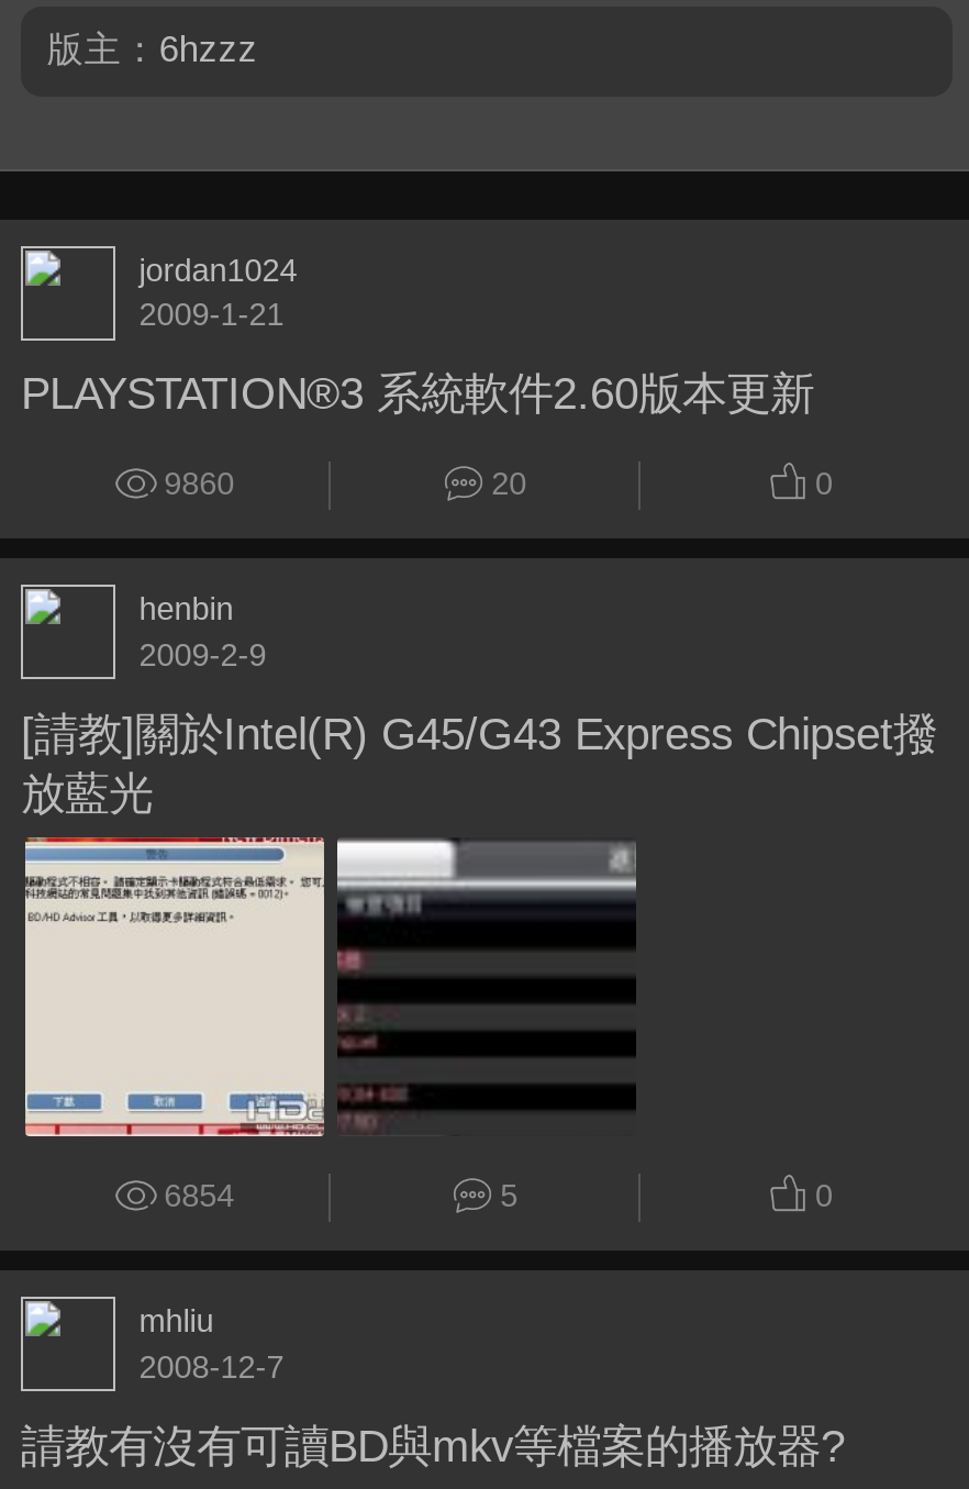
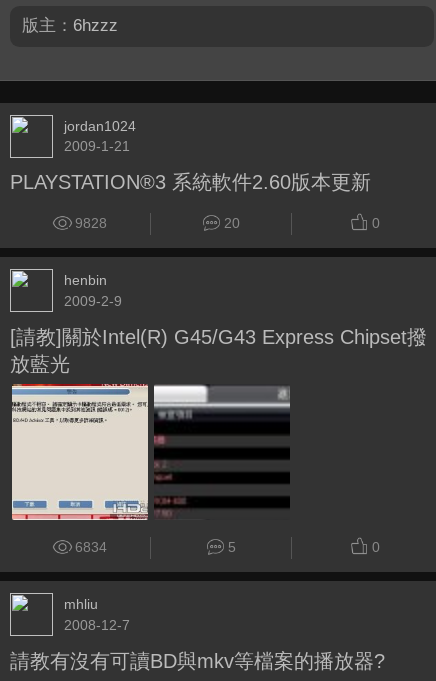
- 9860
+ 9828

- 6854
+ 6834
